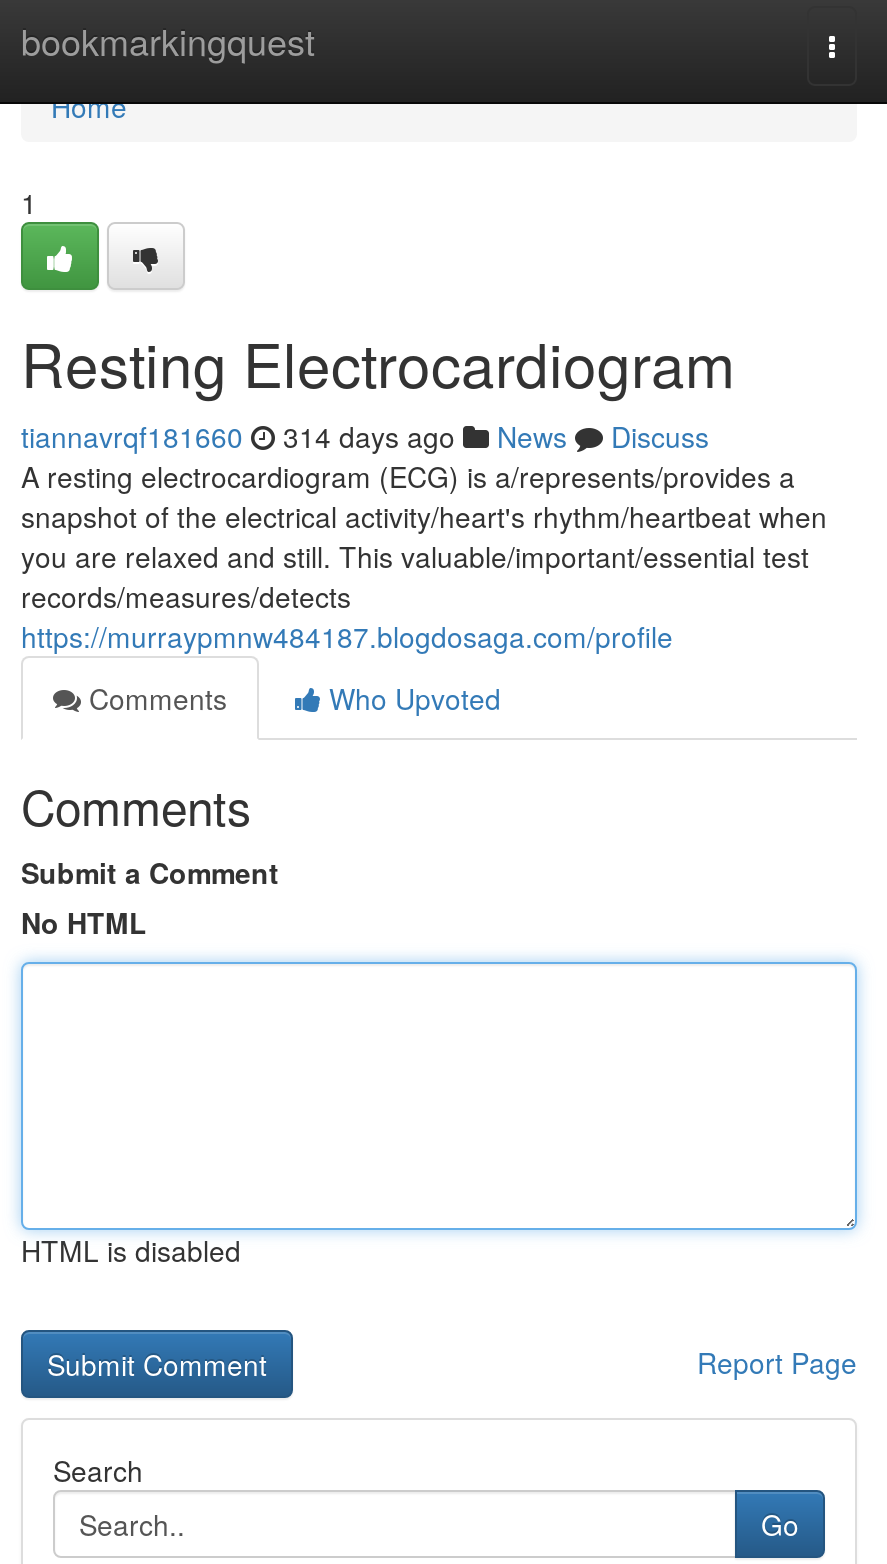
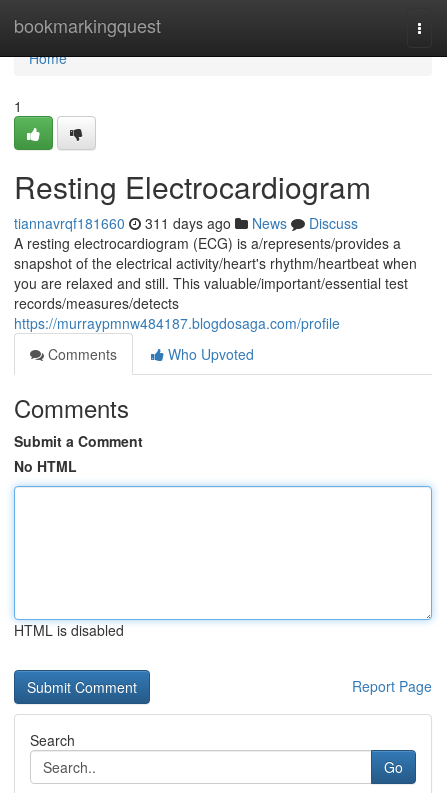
- tiannavrqf181660 314 days ago News Discuss
+ tiannavrqf181660 311 days ago News Discuss
